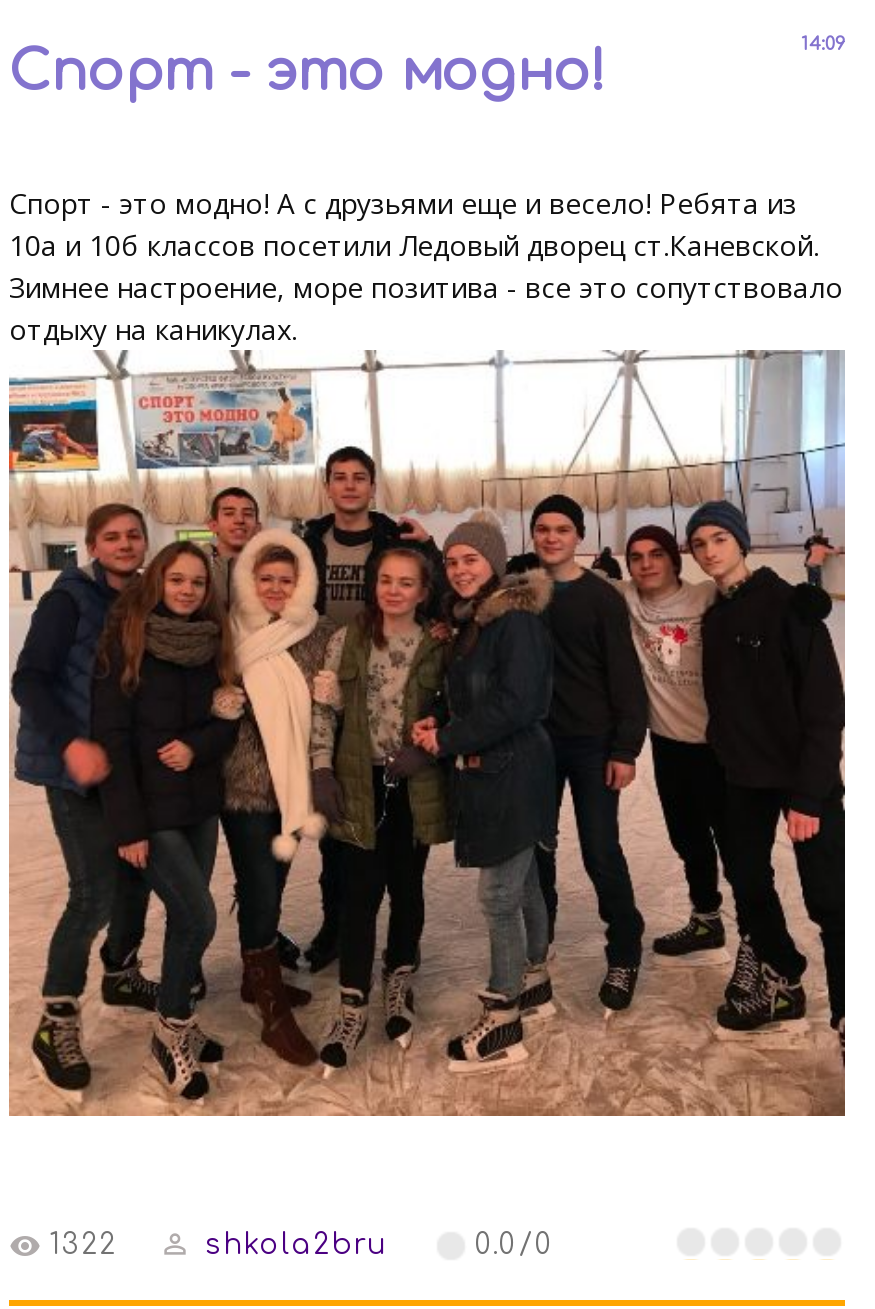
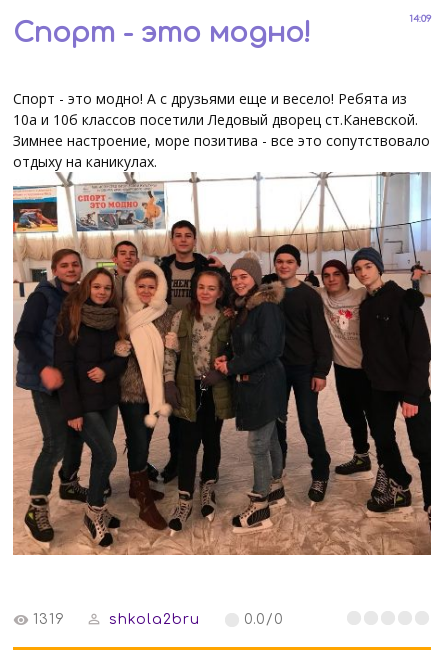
- 1322
+ 1319
